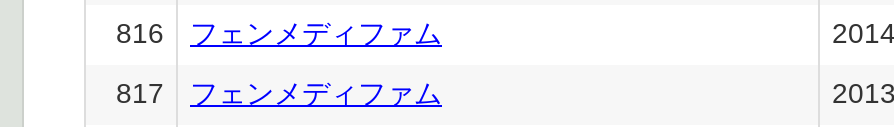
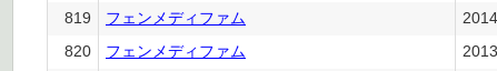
- 816 フェンメディファム
+ 819 フェンメディファム

- 817 フェンメディファム
+ 820 フェンメディファム
